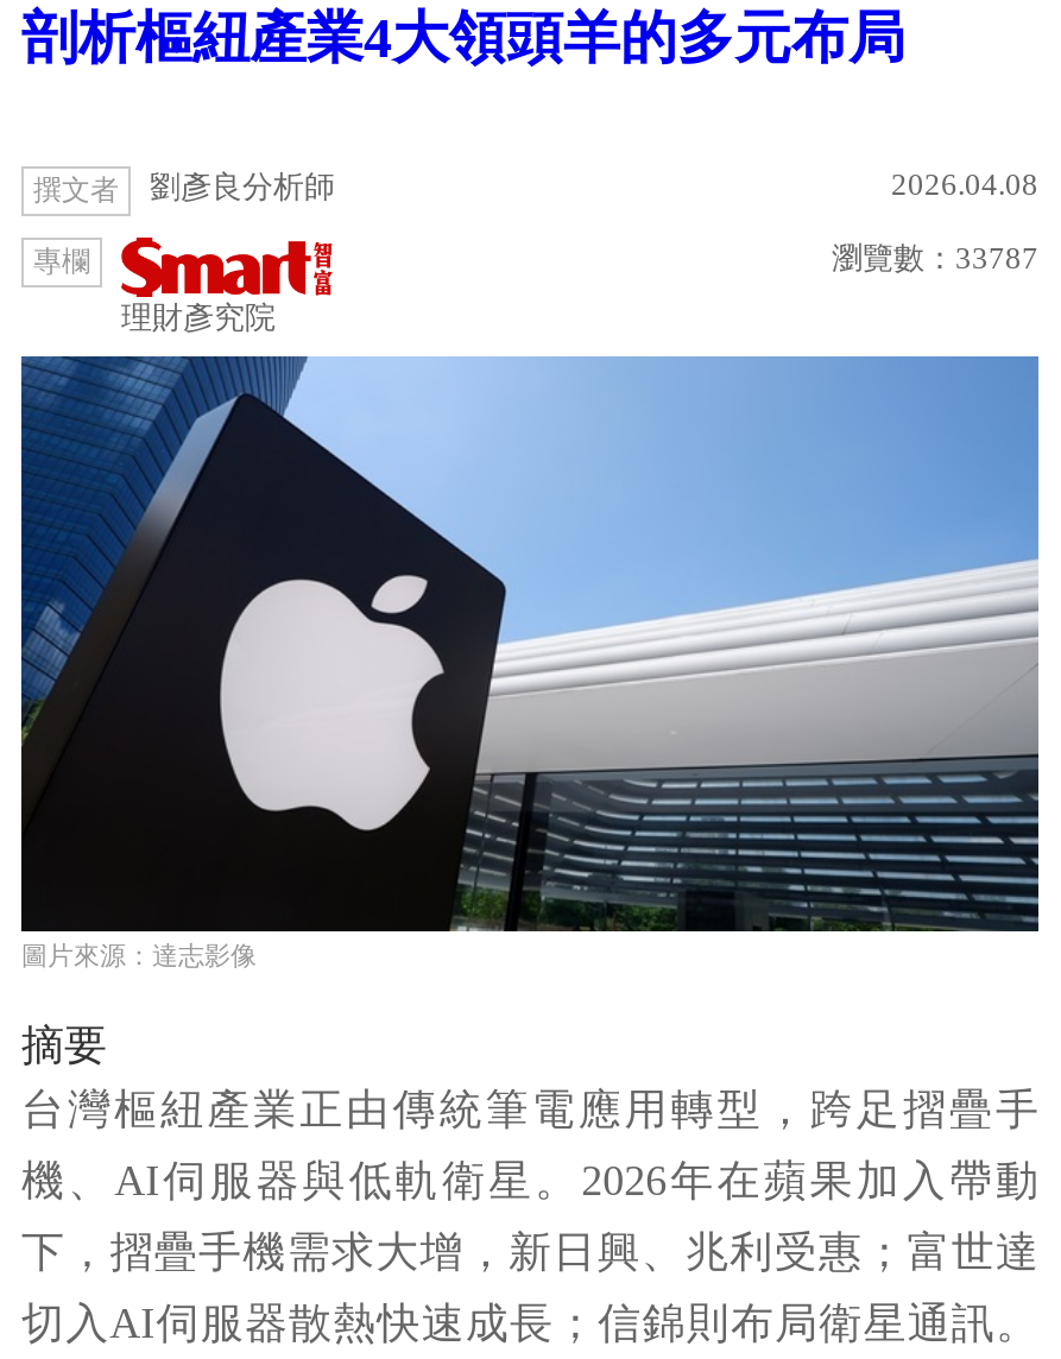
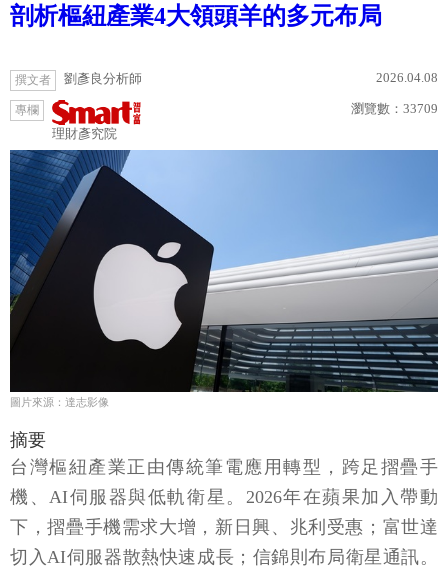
- 瀏覽數：33787
+ 瀏覽數：33709
